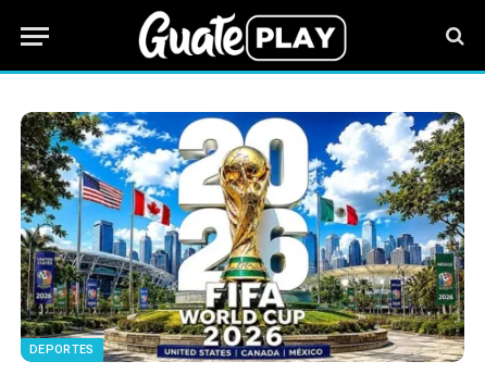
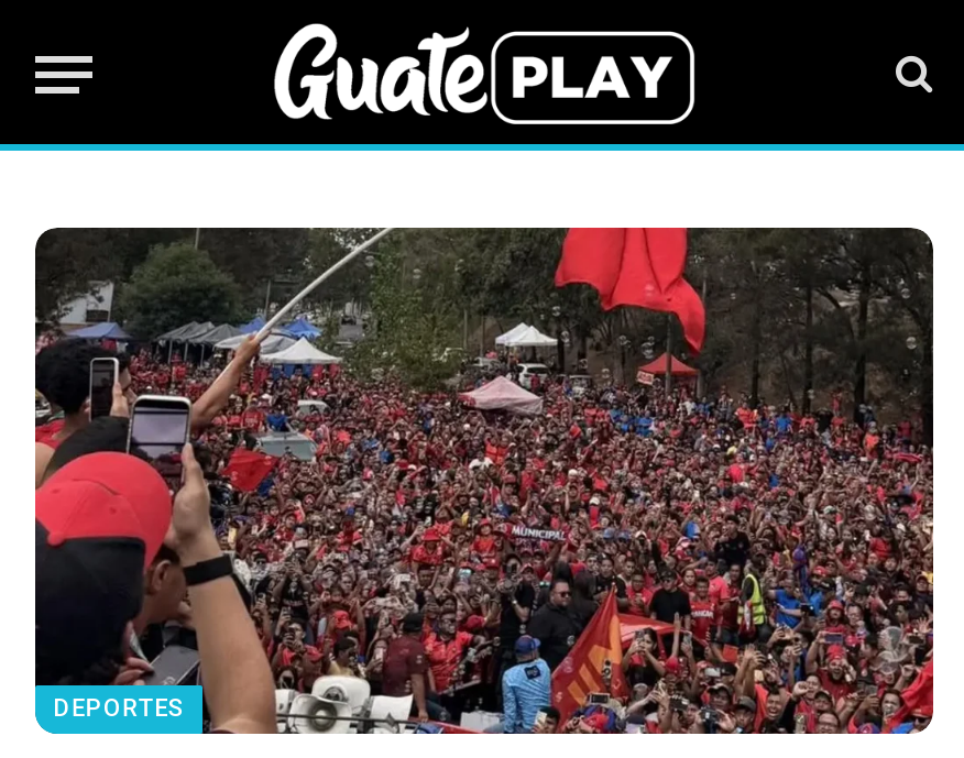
- [image]
+ [image]
